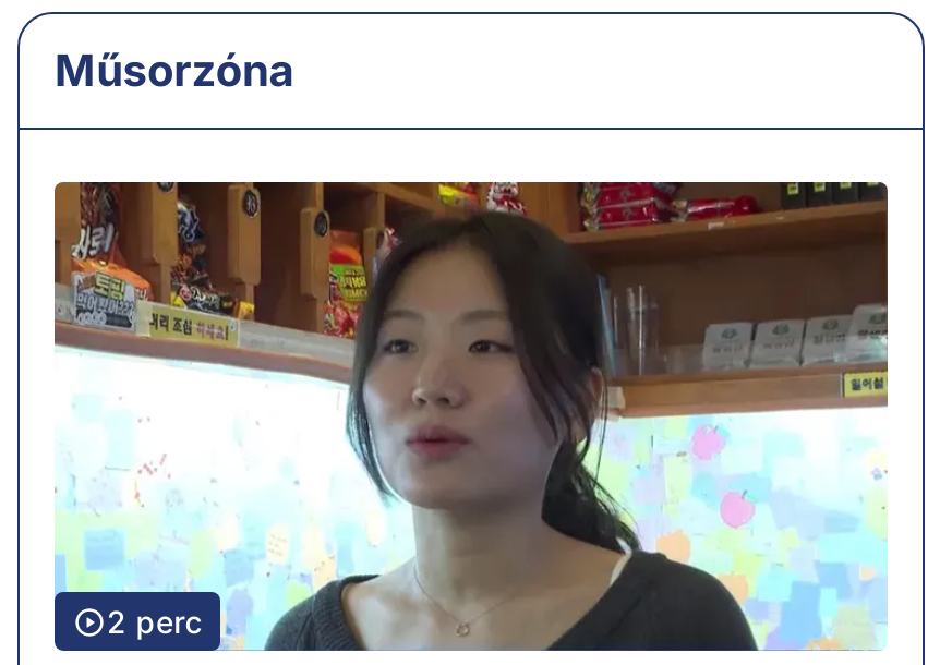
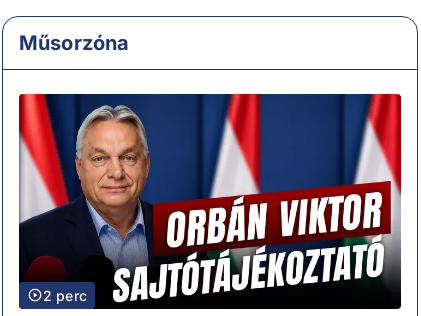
- [image]
+ [image]
